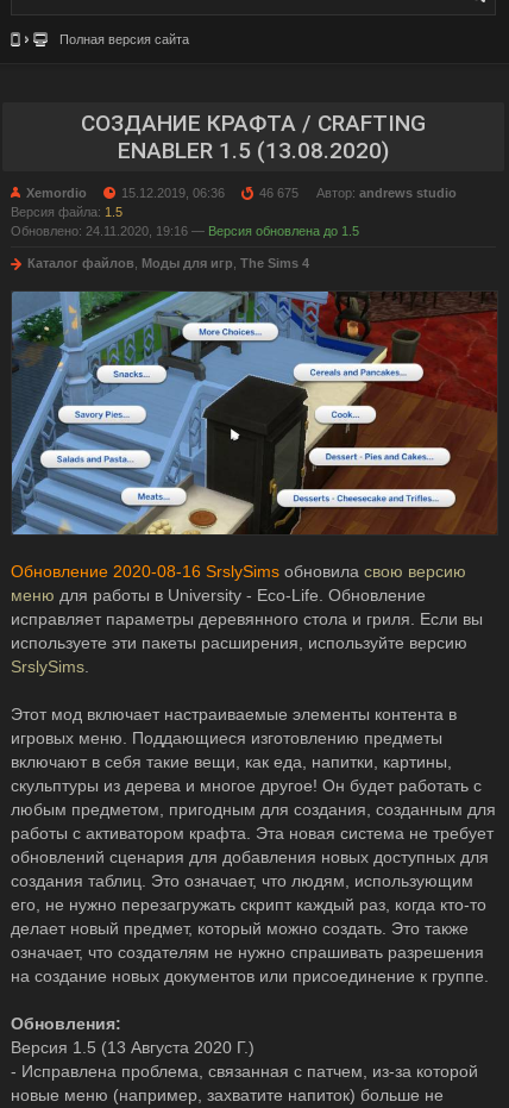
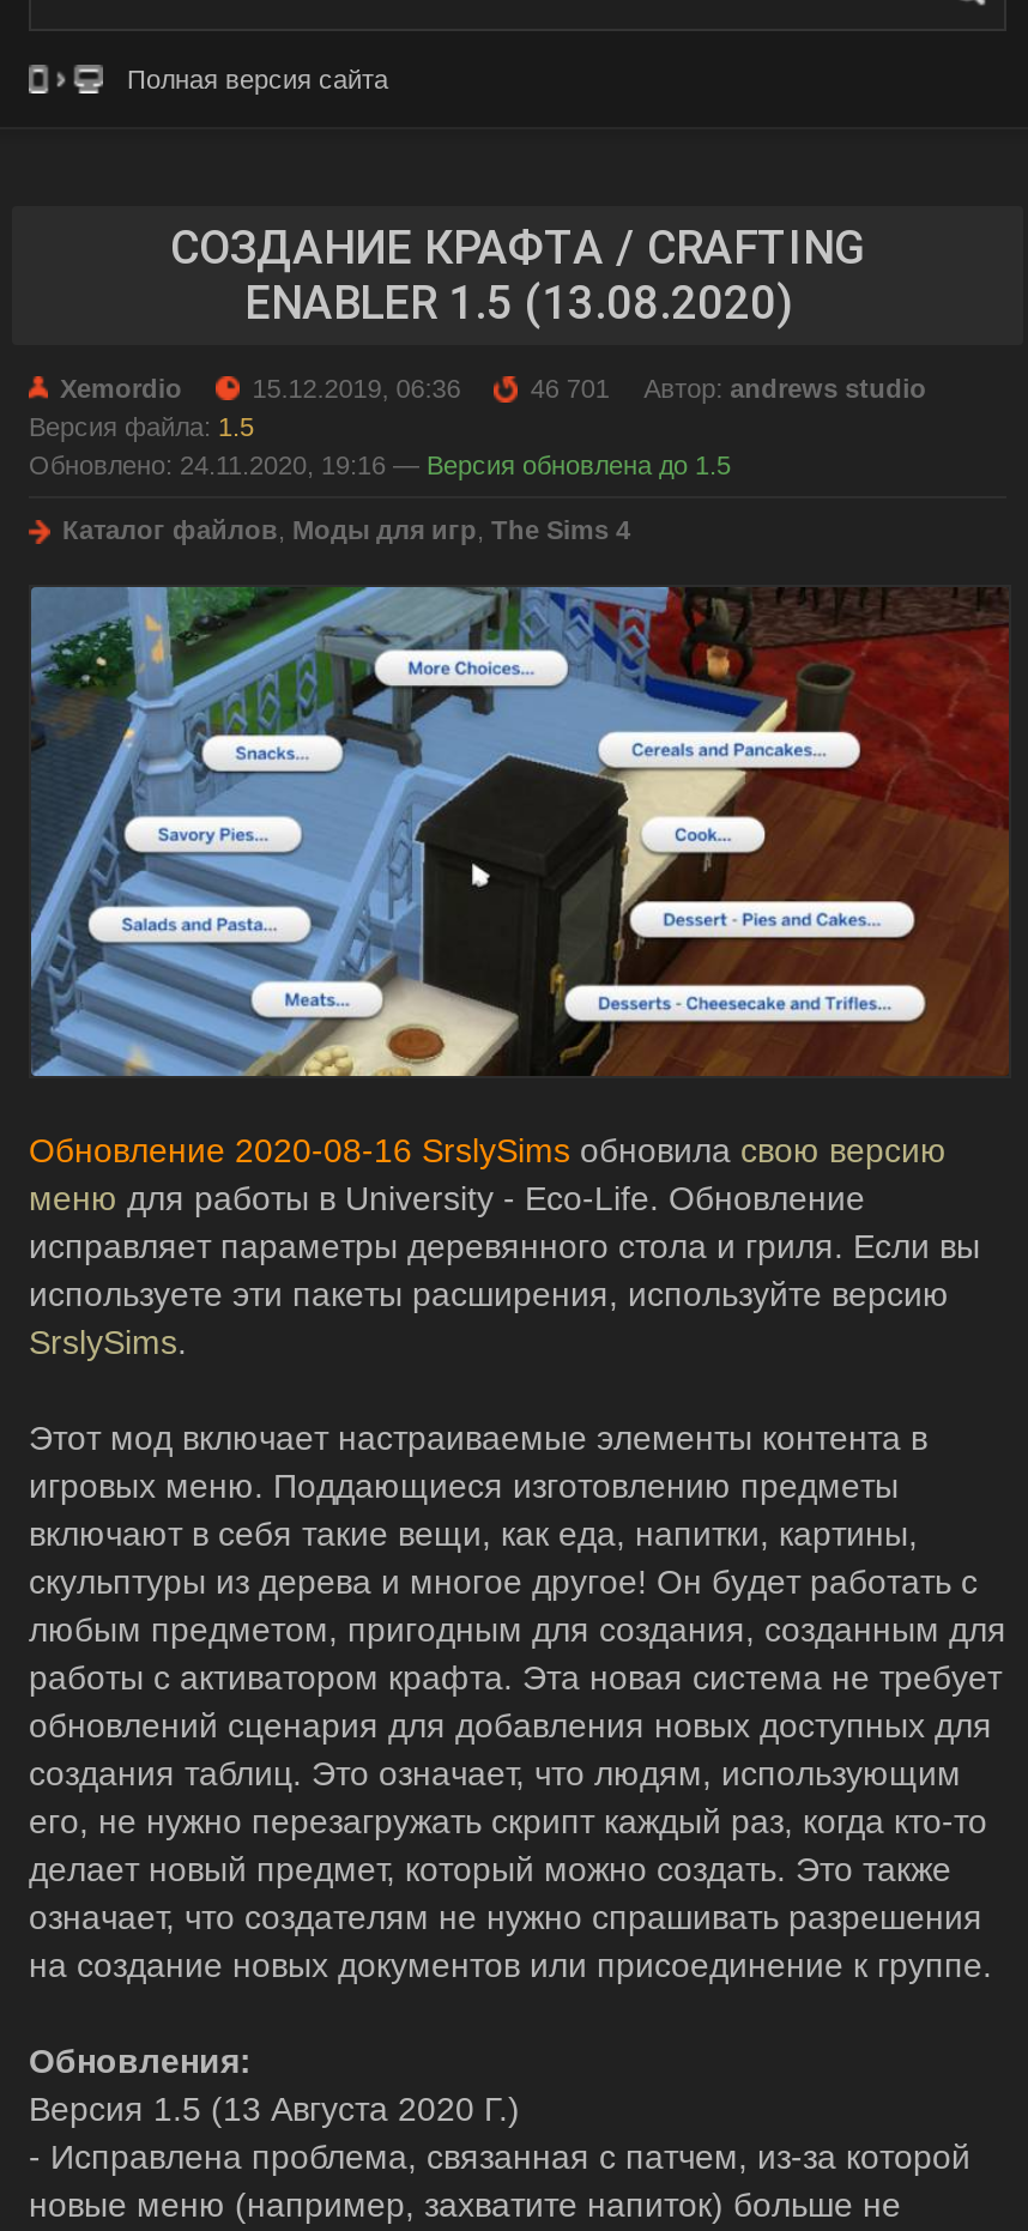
- 46 675 Автор: andrews studio
+ 46 701 Автор: andrews studio
